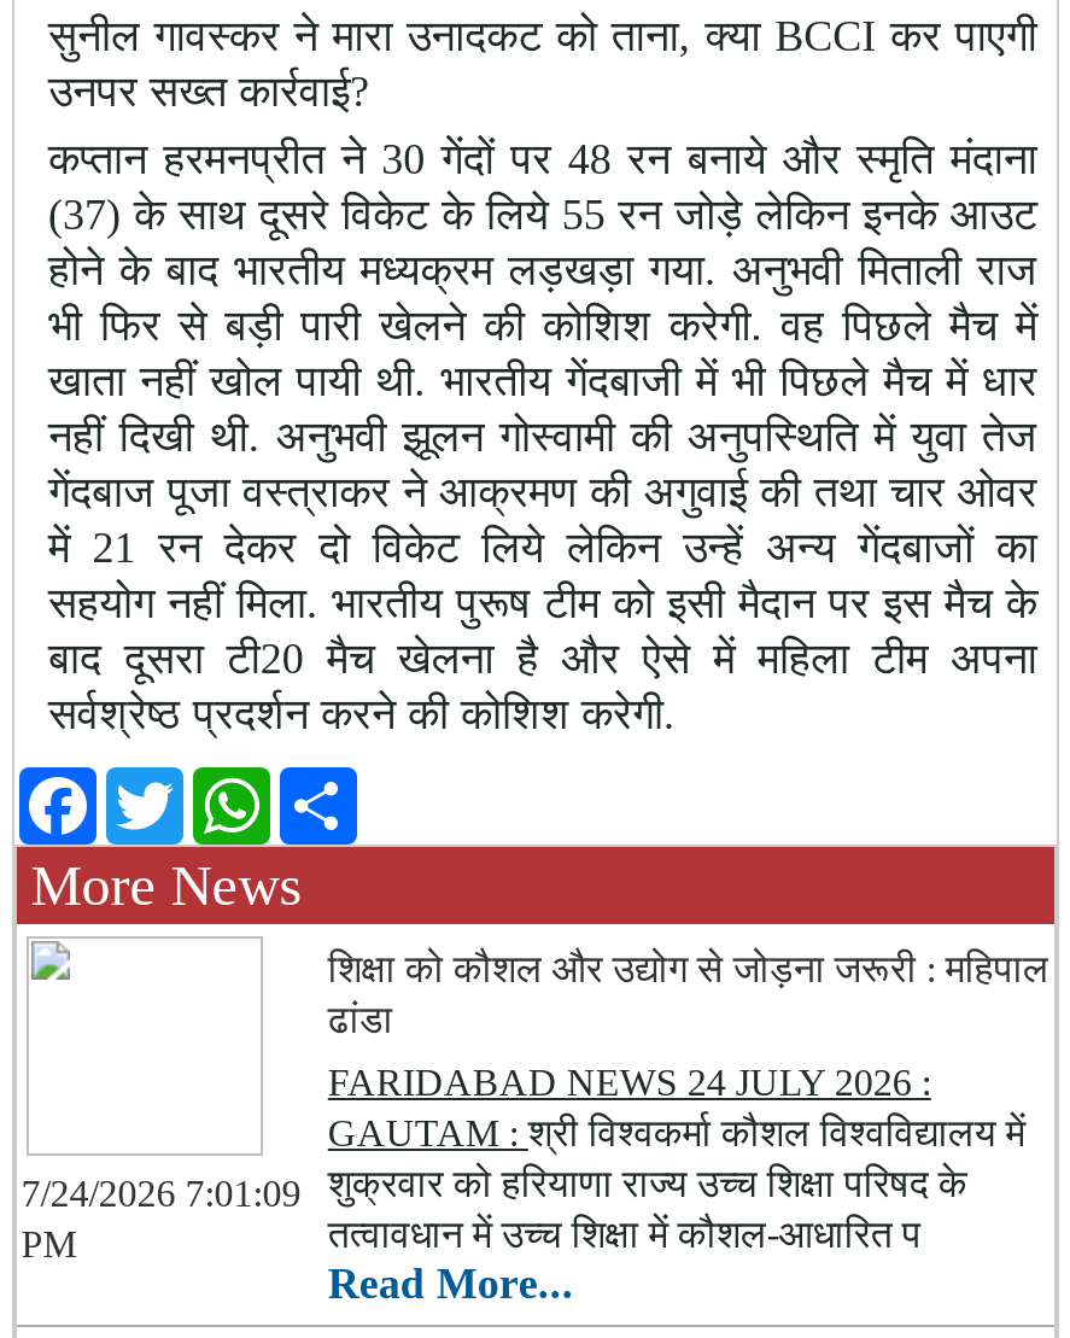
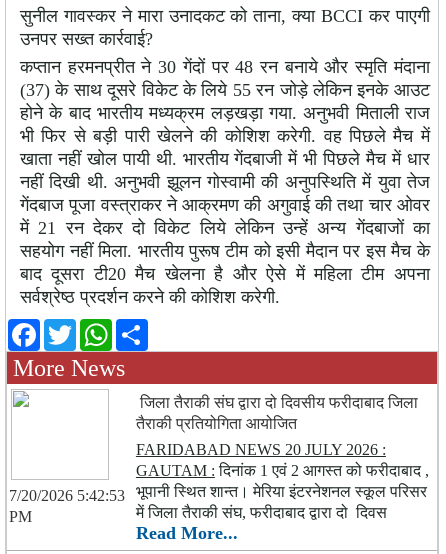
- शिक्षा को कौशल और उद्योग से जोड़ना जरूरी : महिपाल
- ढांडा
+ जिला तैराकी संघ द्वारा दो दिवसीय फरीदाबाद जिला
+ तैराकी प्रतियोगिता आयोजित

- FARIDABAD NEWS 24 JULY 2026 :
- GAUTAM : श्री विश्वकर्मा कौशल विश्वविद्यालय में
- शुक्रवार को हरियाणा राज्य उच्च शिक्षा परिषद के
- तत्वावधान में उच्च शिक्षा में कौशल-आधारित प
+ FARIDABAD NEWS 20 JULY 2026 :
+ GAUTAM : दिनांक 1 एवं 2 आगस्त को फरीदाबाद ,
+ भूपानी स्थित शान्त। मेरिया इंटरनेशनल स्कूल परिसर
+ में जिला तैराकी संघ, फरीदाबाद द्वारा दो दिवस

- 7/24/2026 7:01:09
+ 7/20/2026 5:42:53
